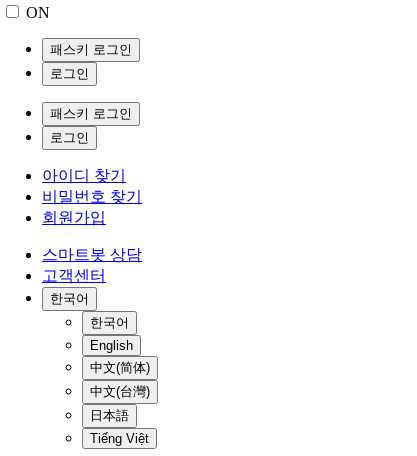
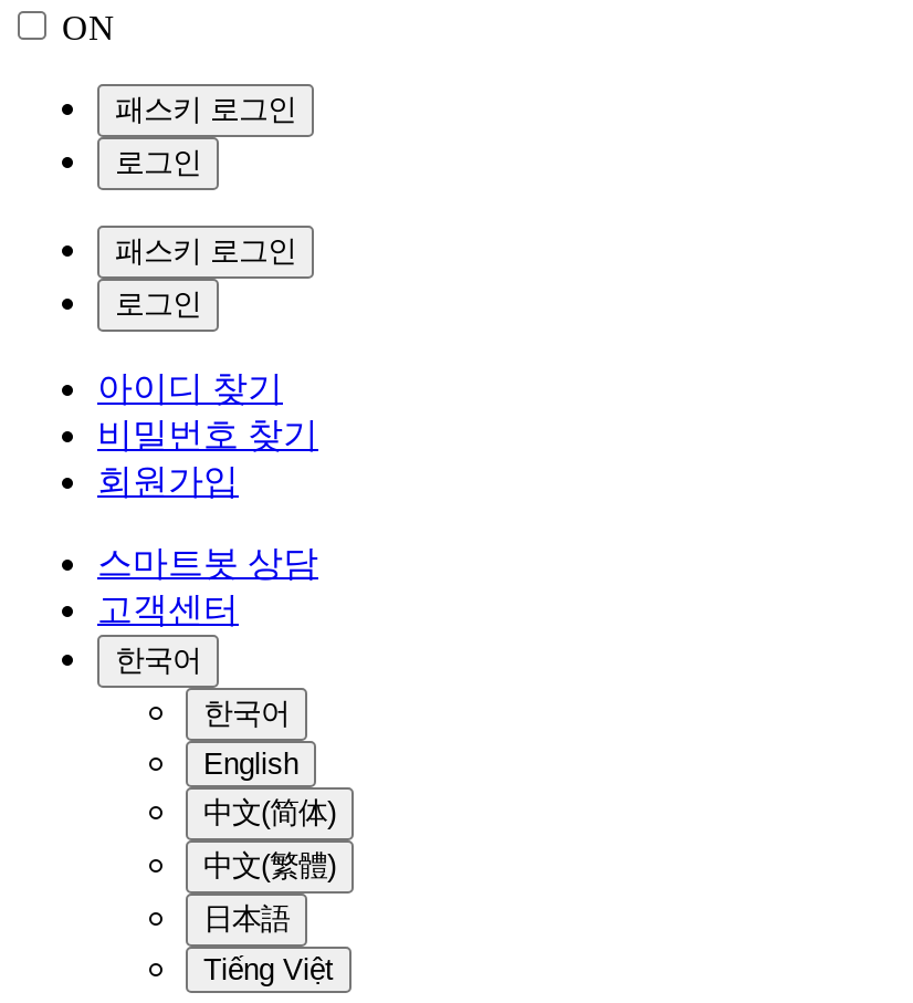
- 中文(台灣)
+ 中文(繁體)
